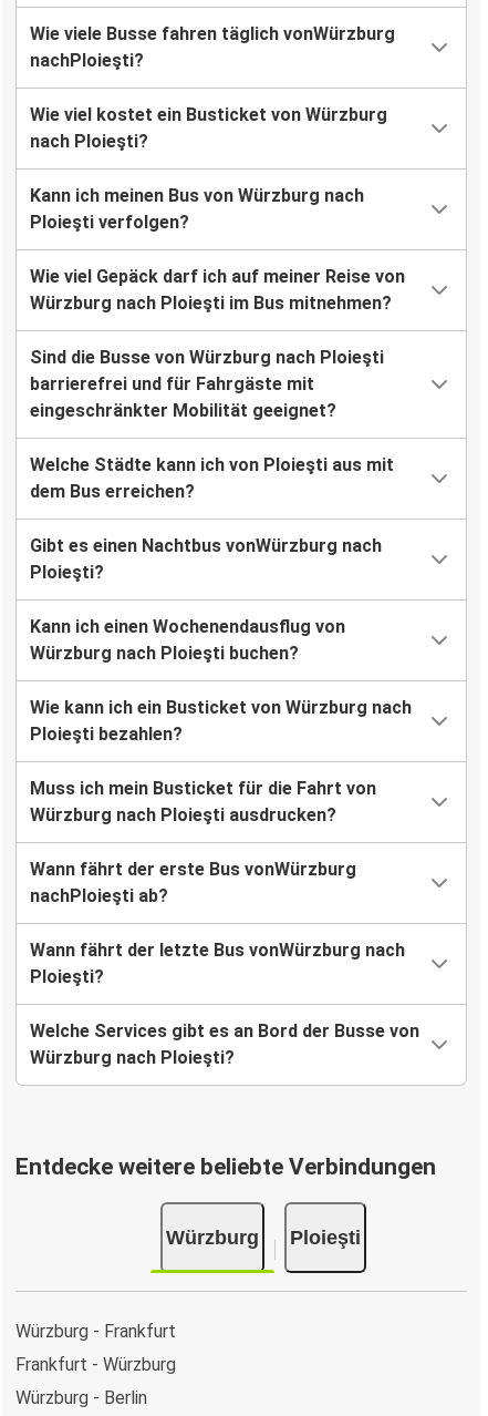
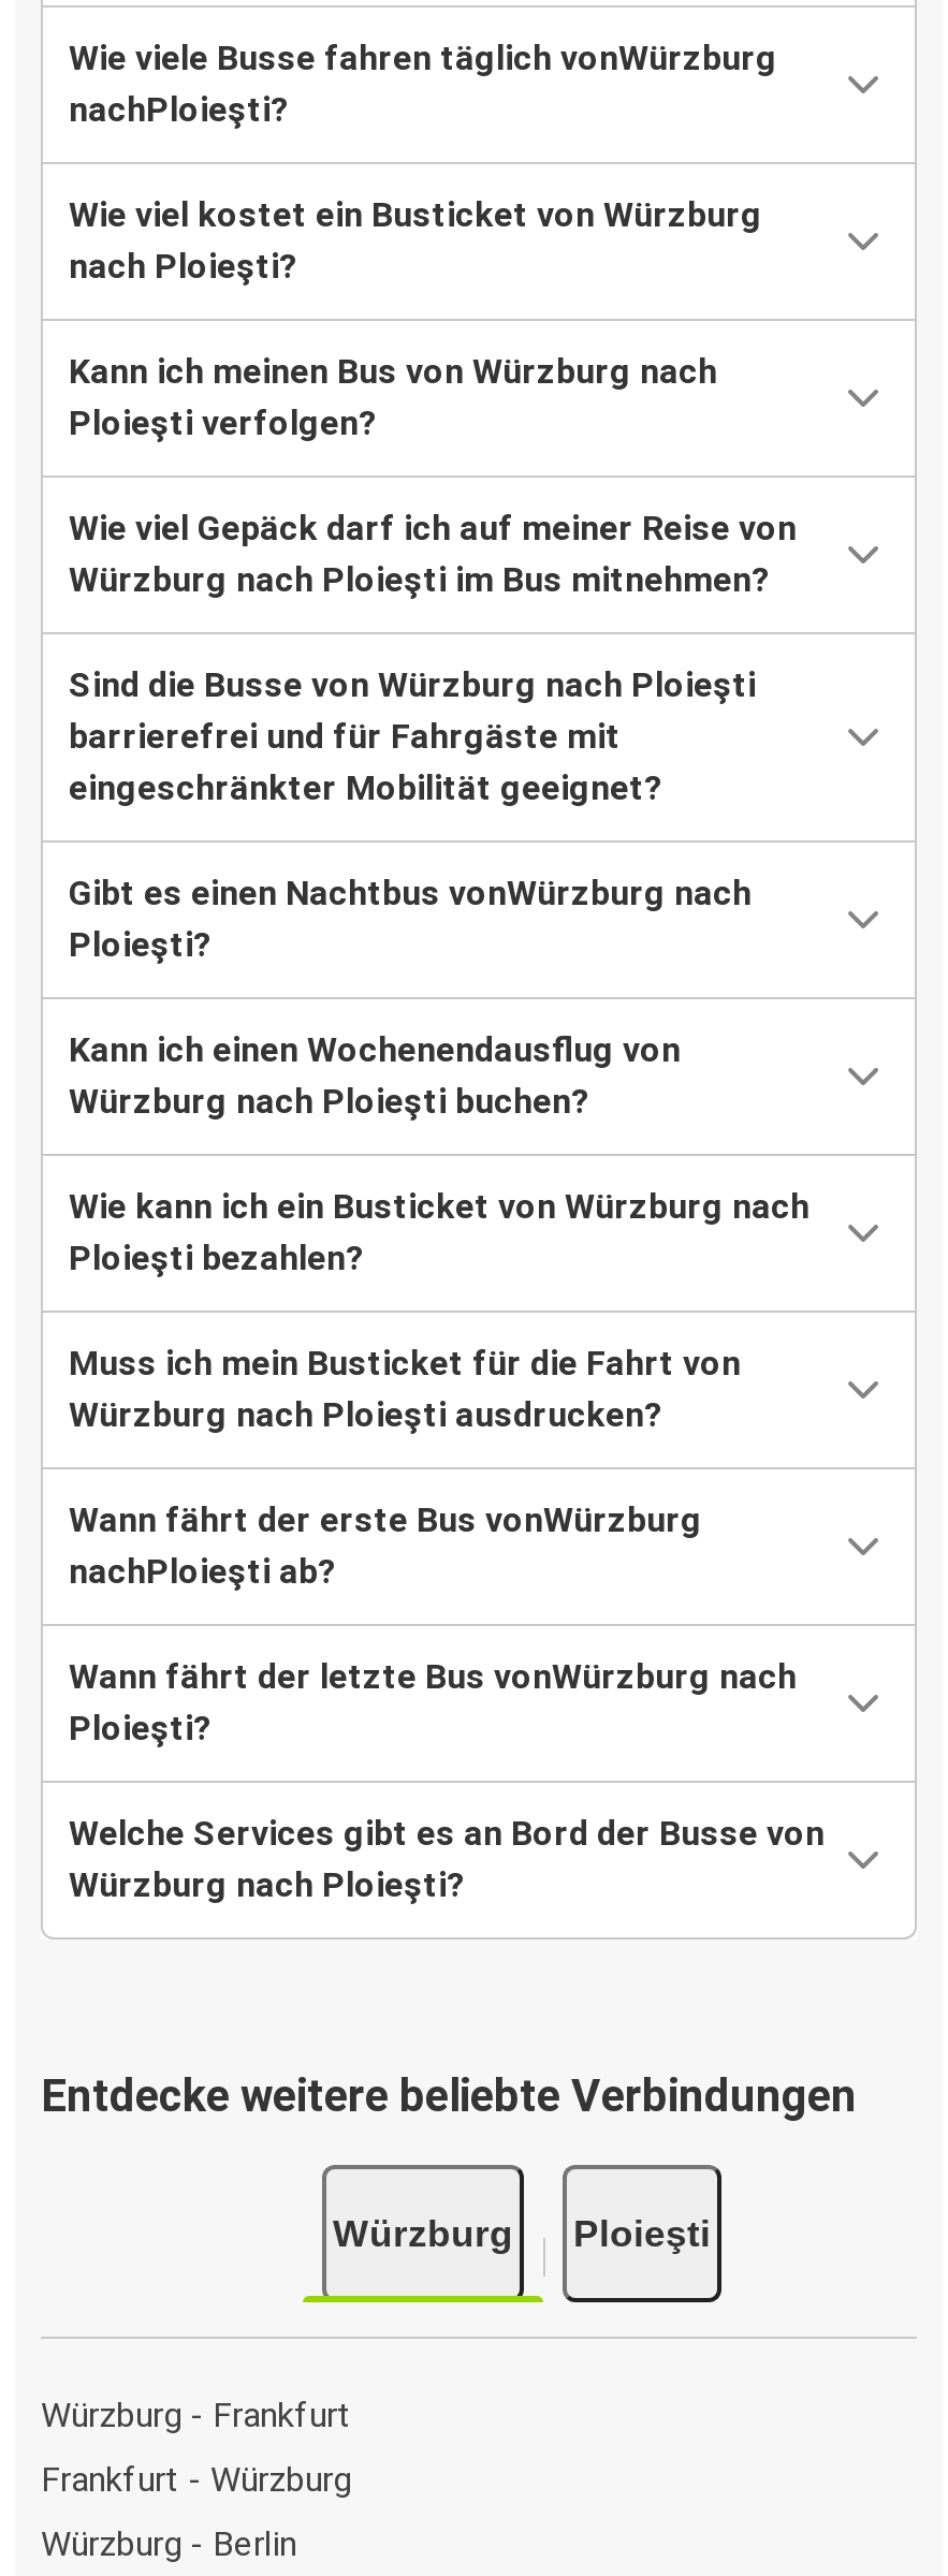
- Welche Städte kann ich von Ploieşti aus mit
- dem Bus erreichen?
